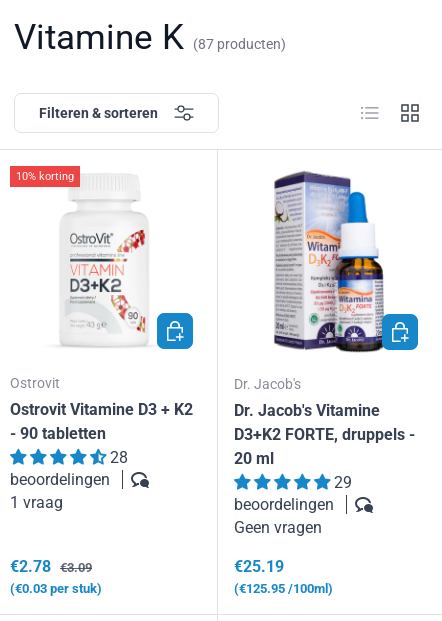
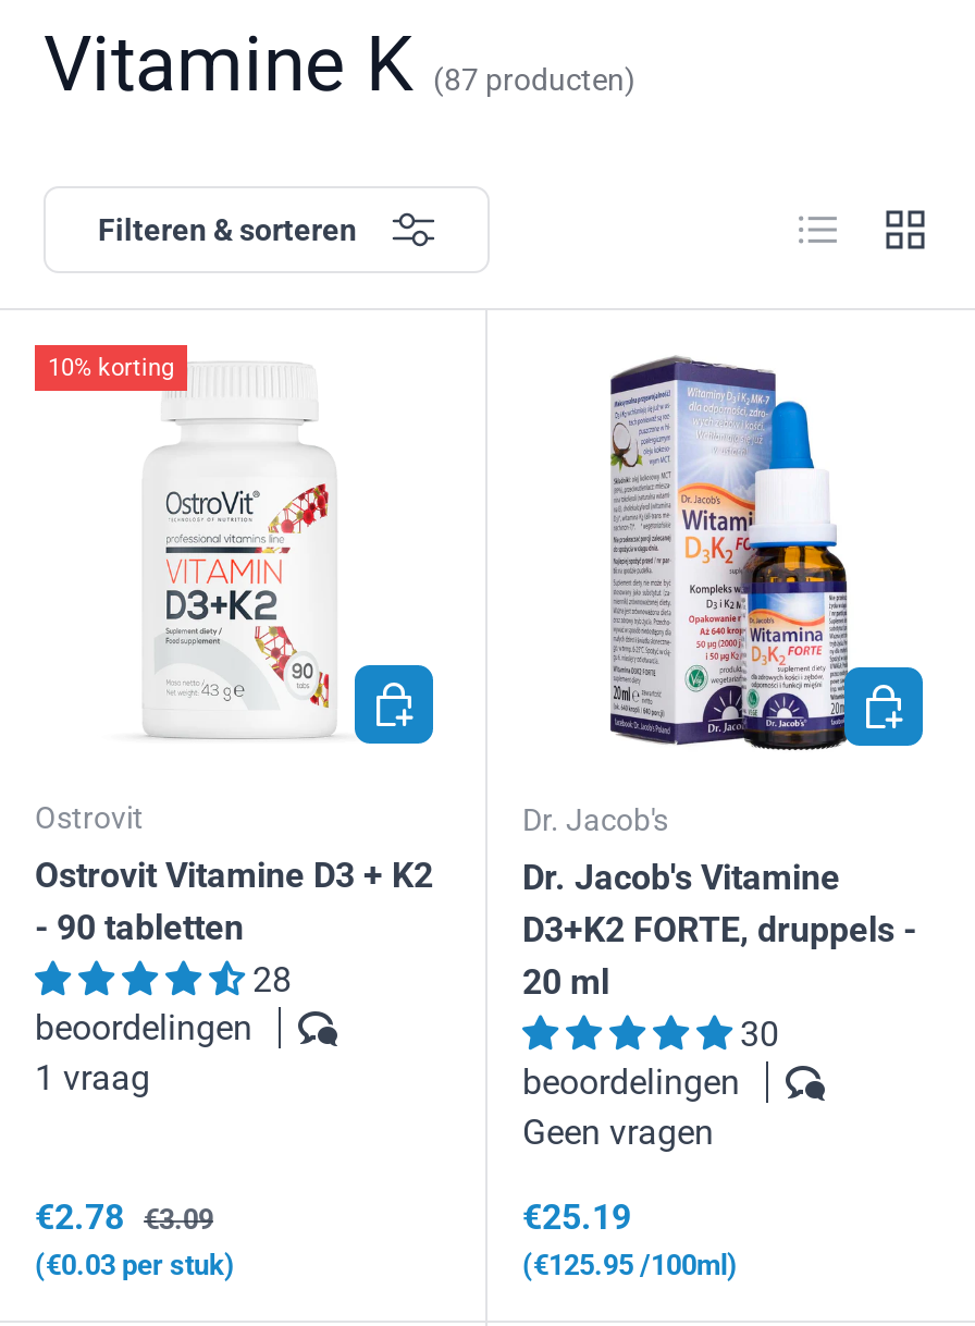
- 29
+ 30
